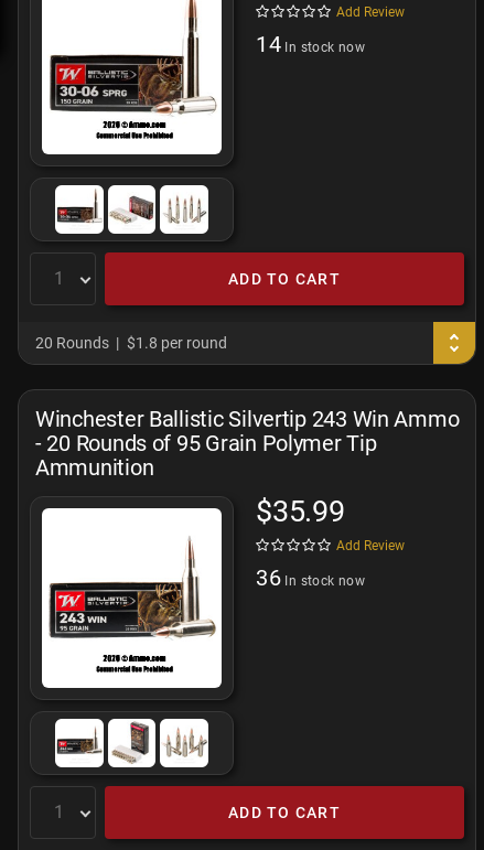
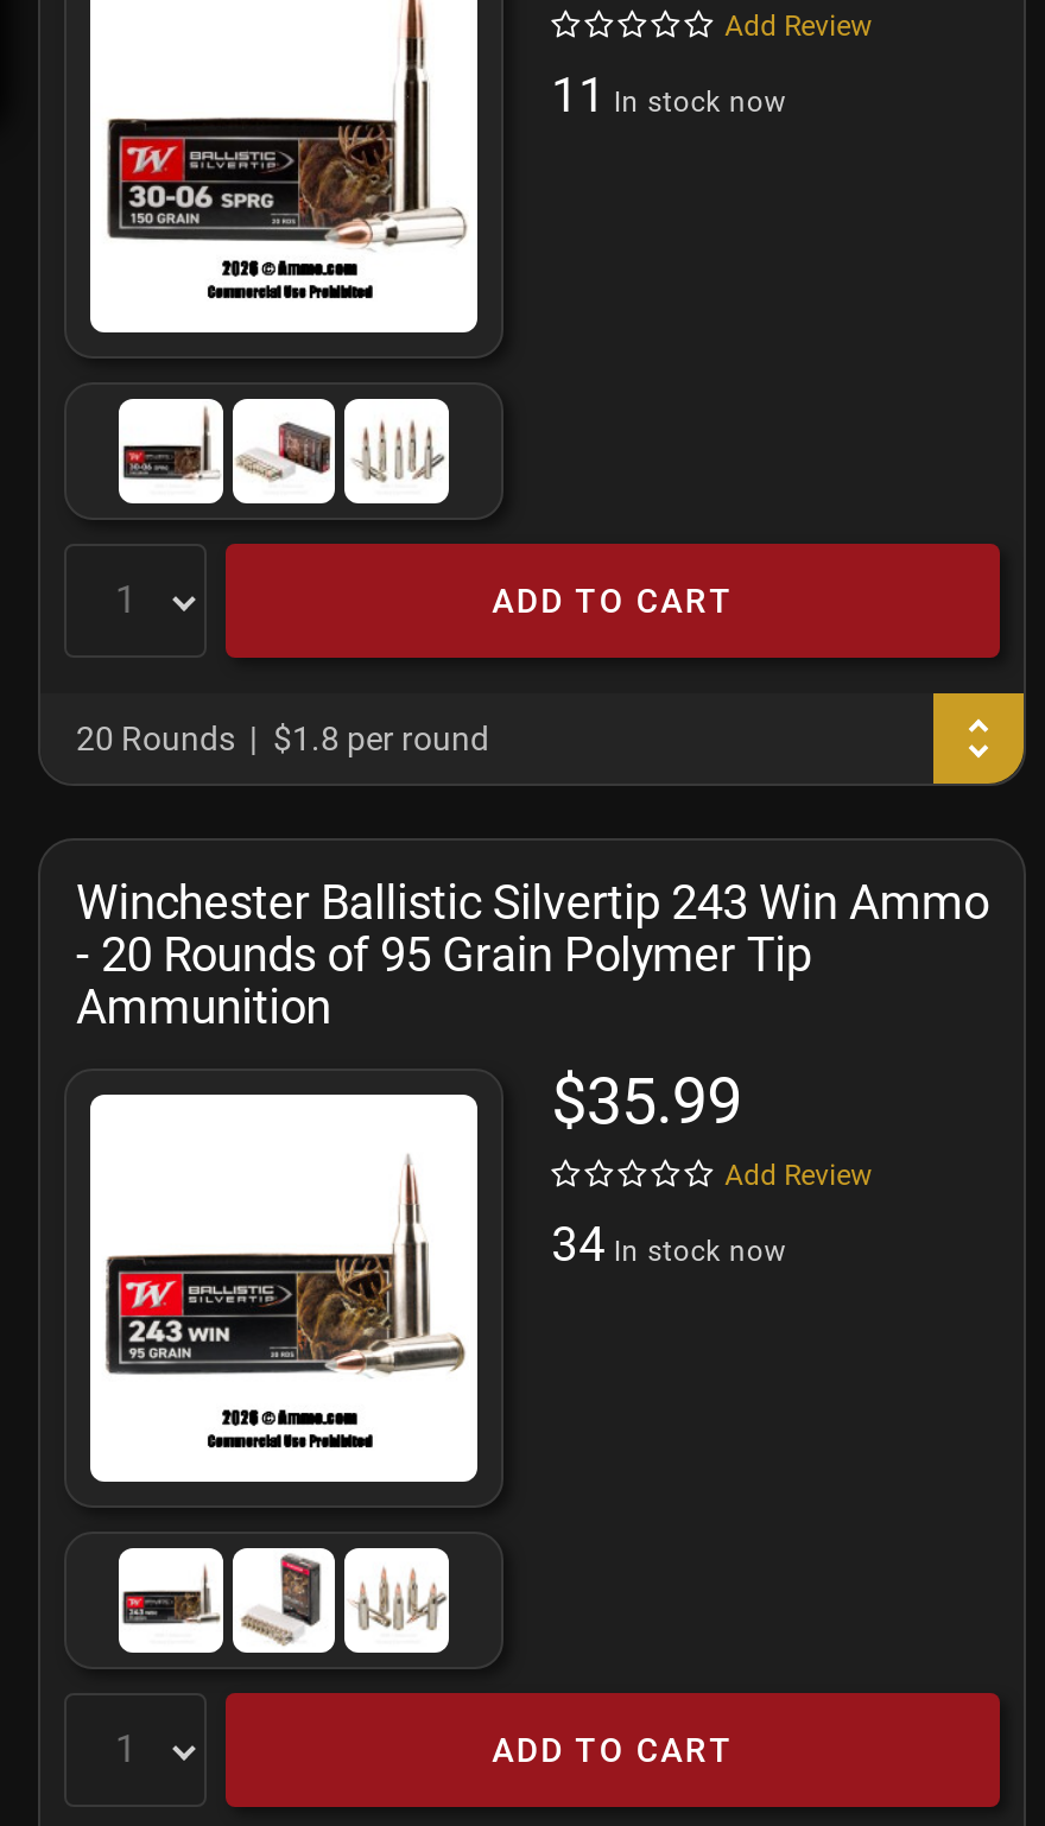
- 14 In stock now
+ 11 In stock now

- 36 In stock now
+ 34 In stock now
